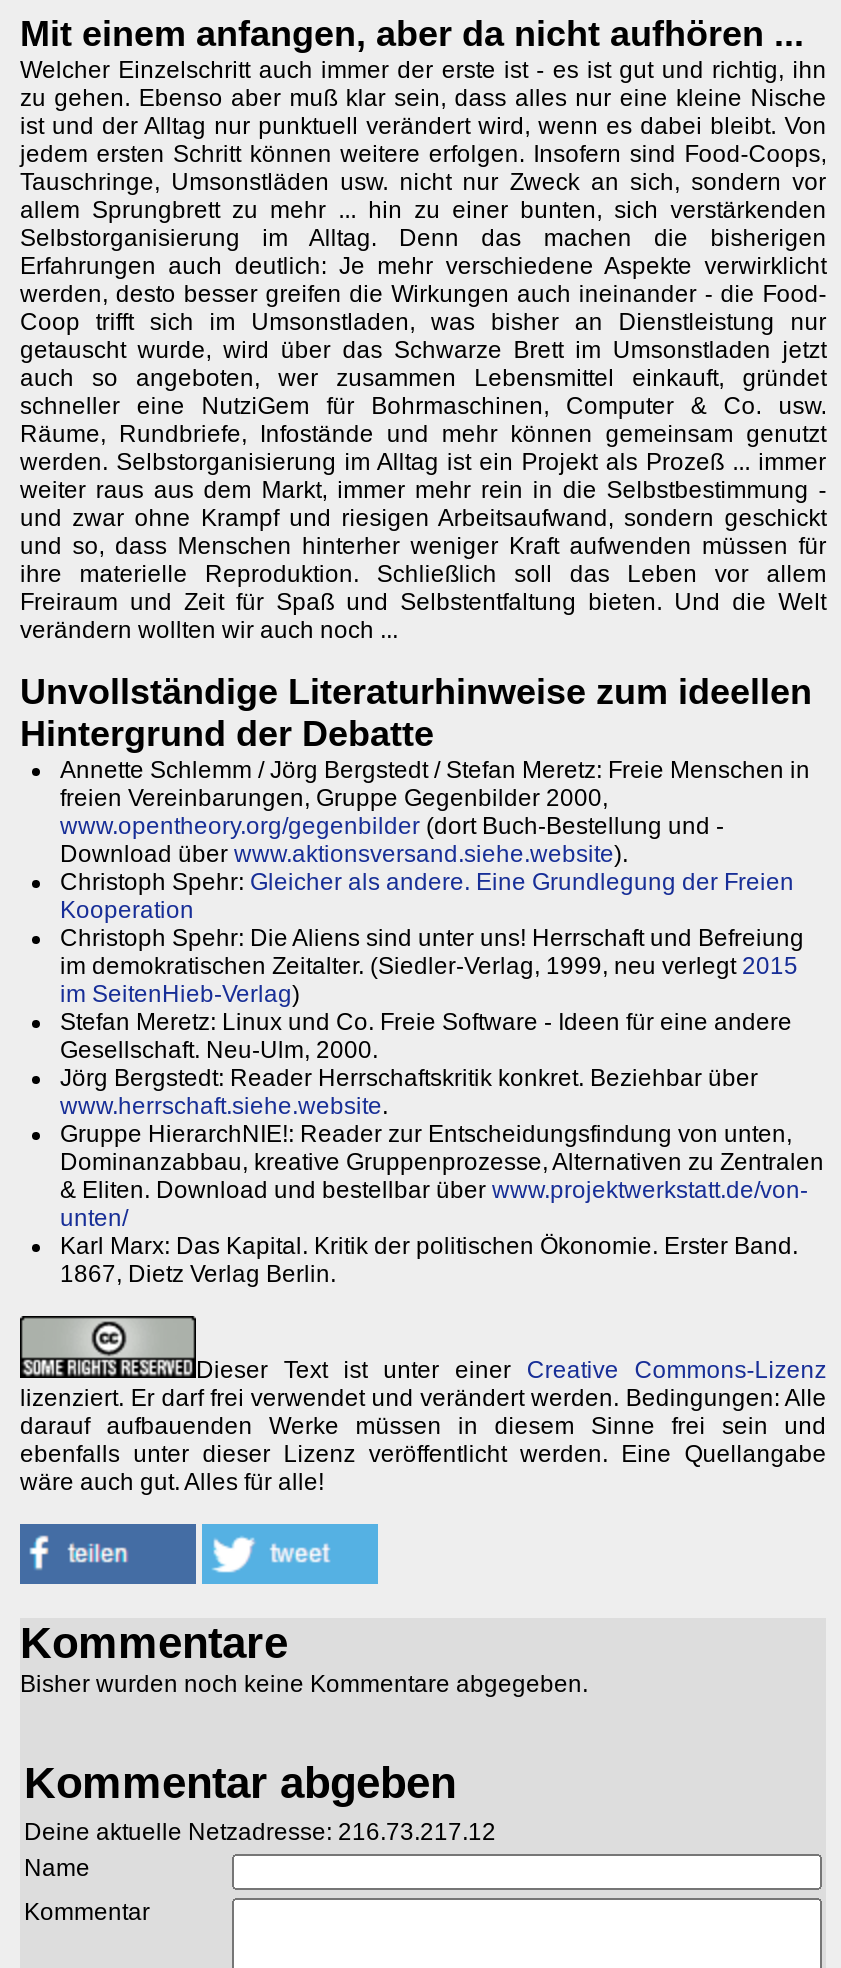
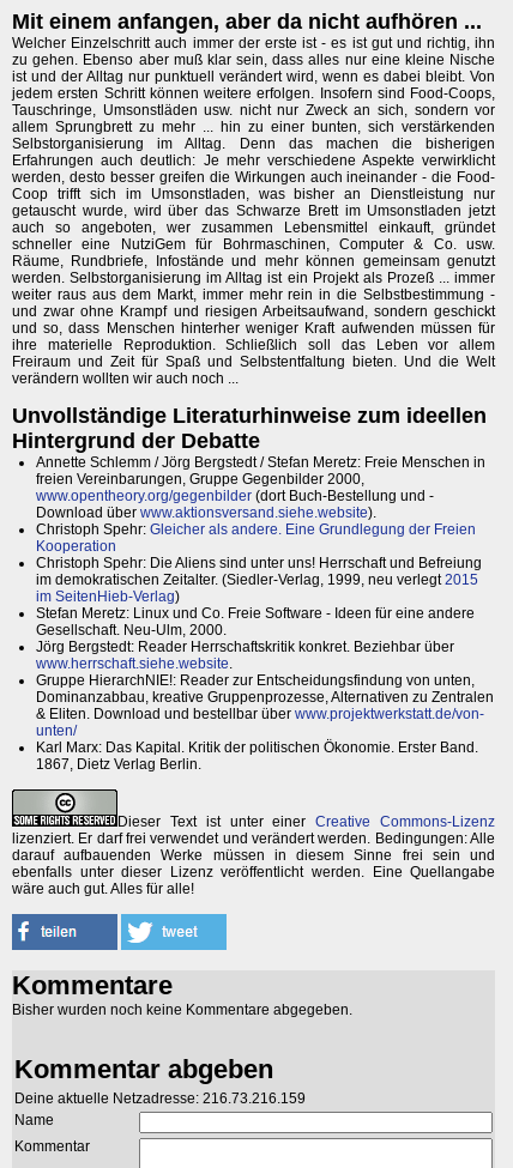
- Deine aktuelle Netzadresse: 216.73.217.12
+ Deine aktuelle Netzadresse: 216.73.216.159
